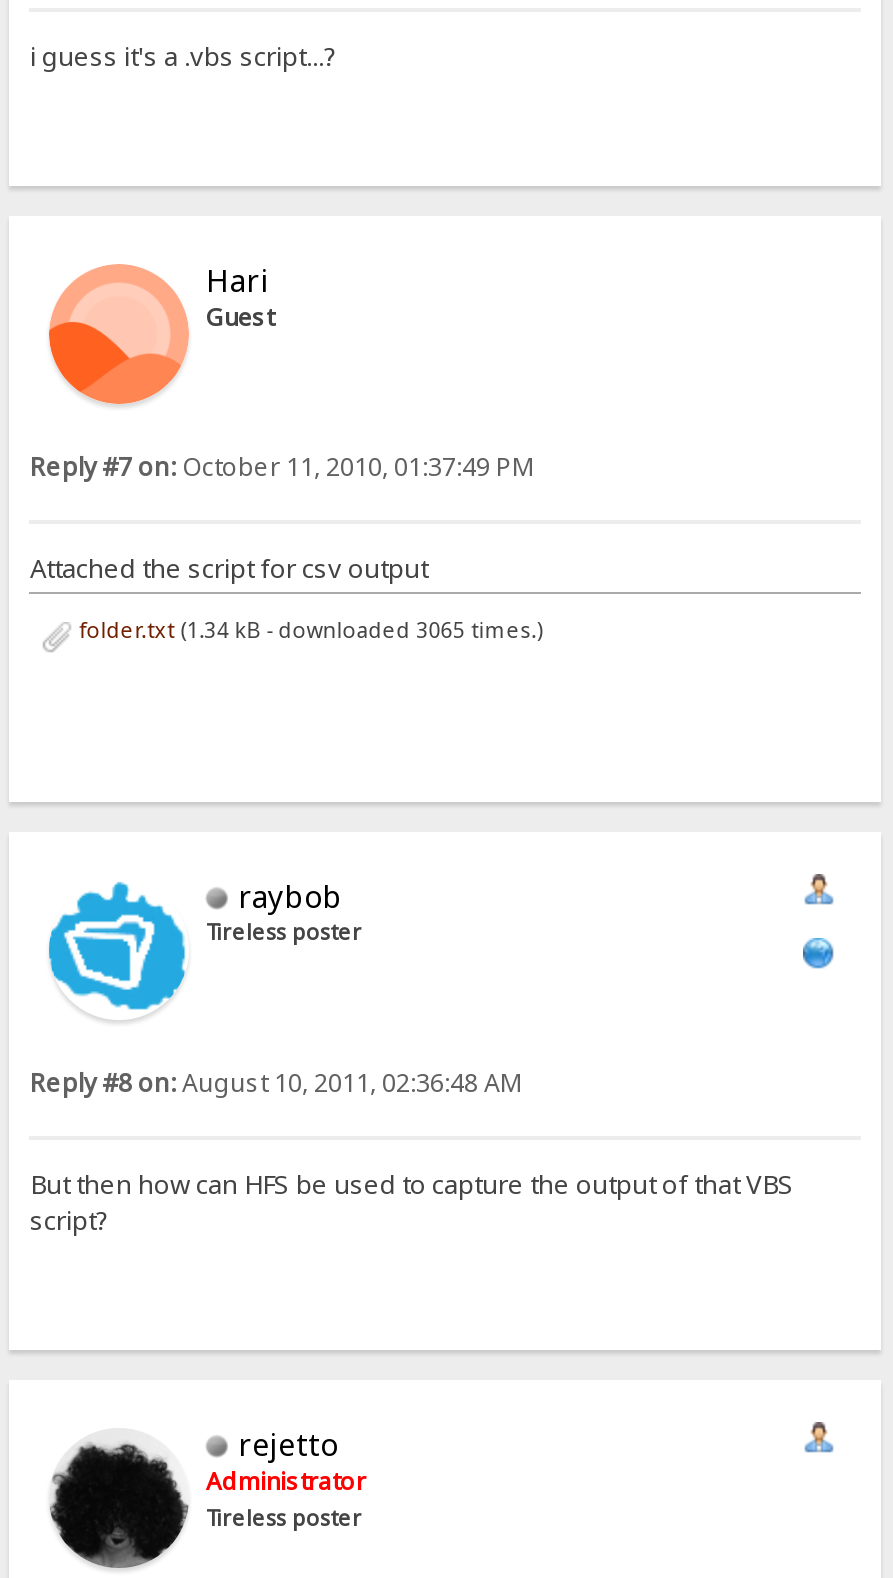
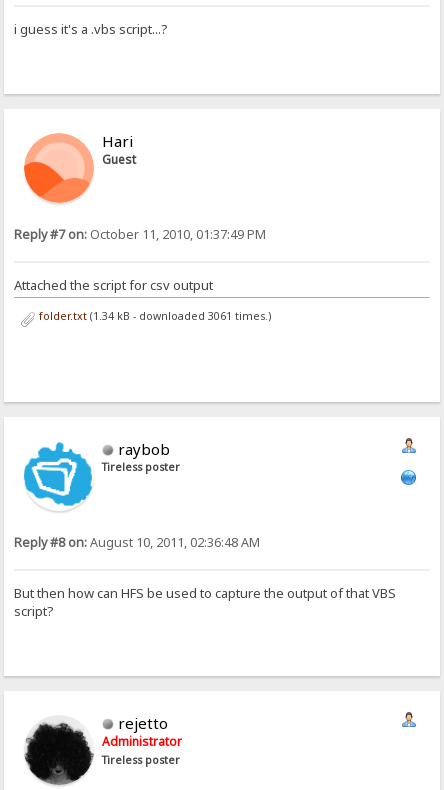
- folder.txt (1.34 kB - downloaded 3065 times.)
+ folder.txt (1.34 kB - downloaded 3061 times.)
